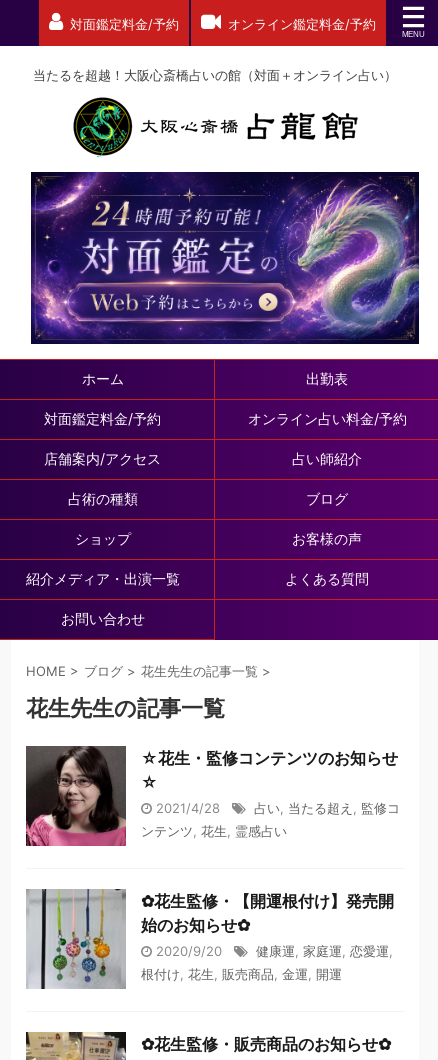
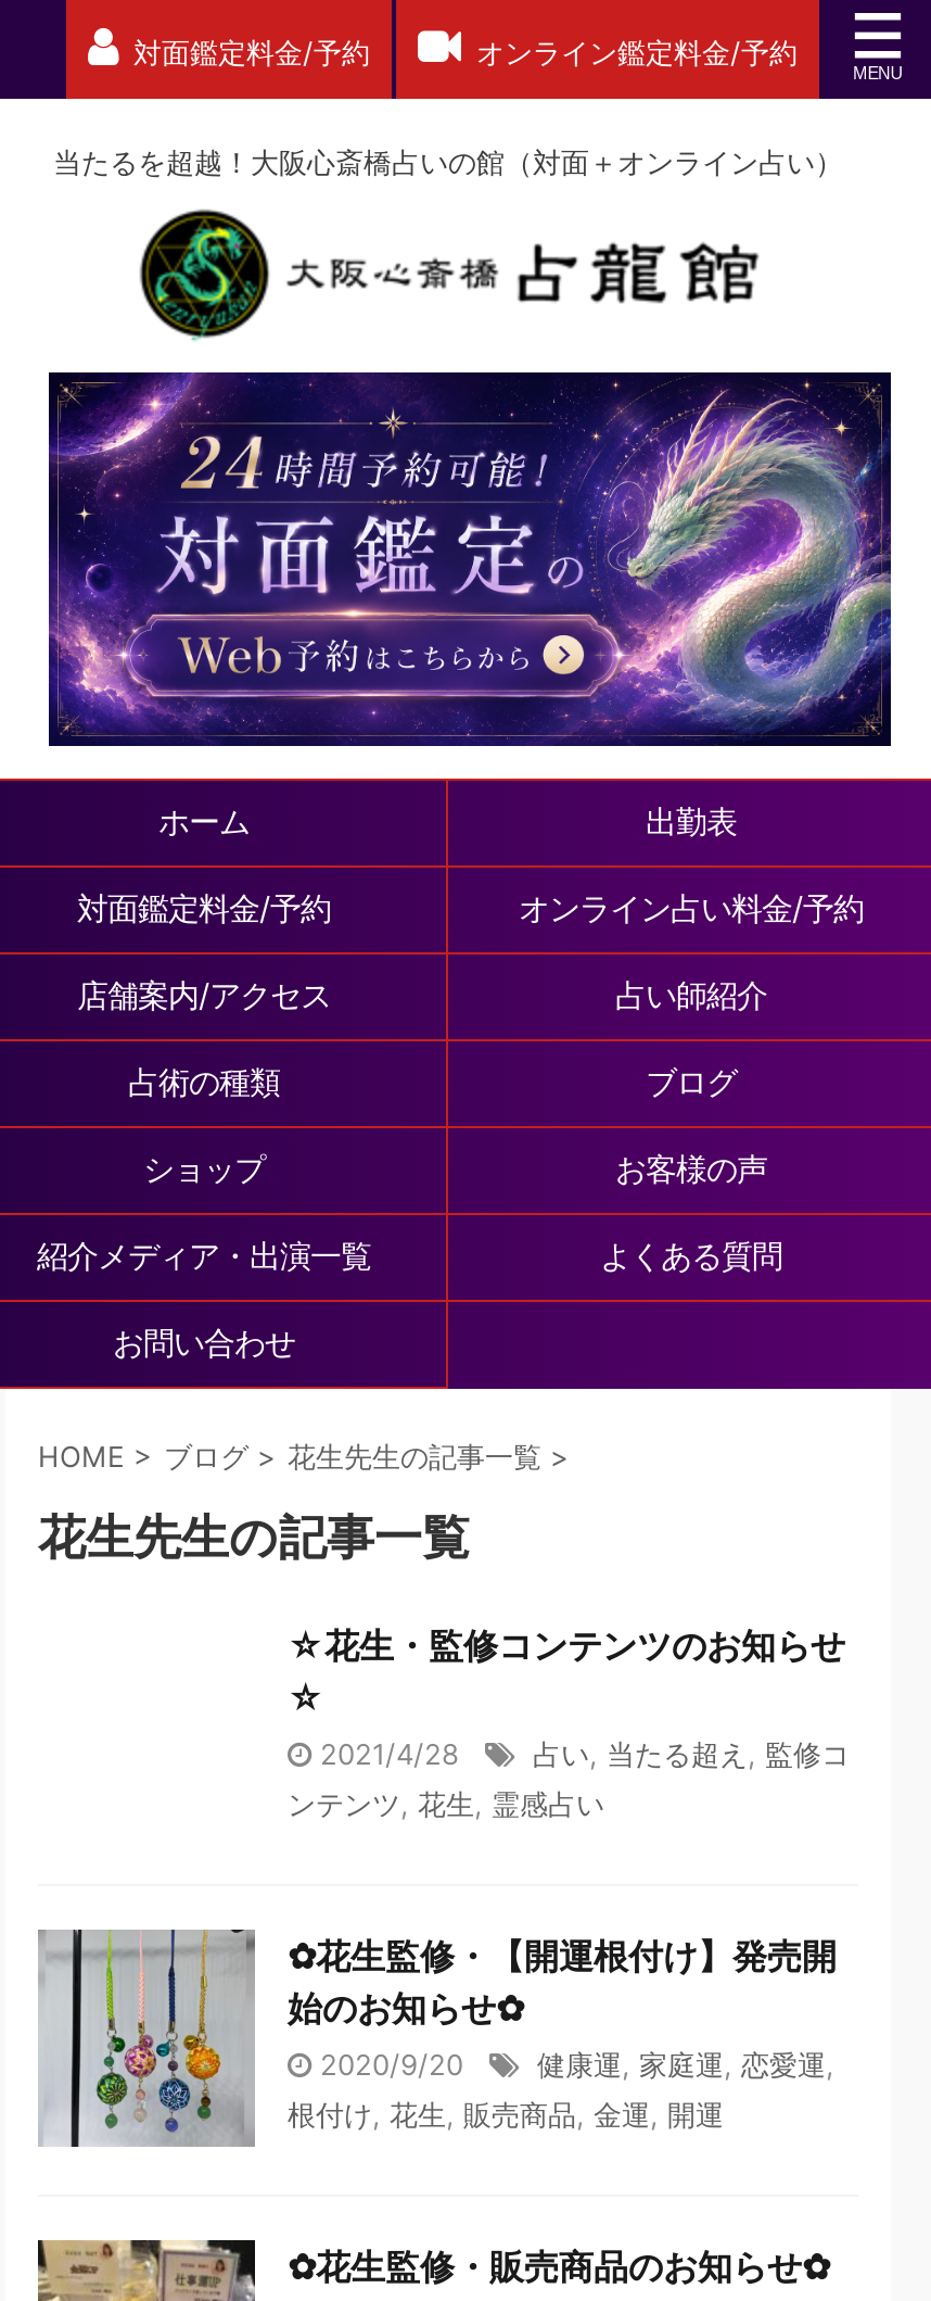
- [image]
